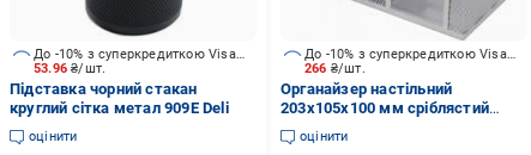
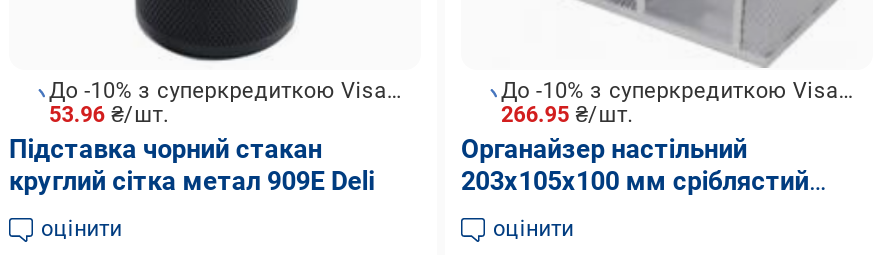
- 266 ₴/шт.
+ 266.95 ₴/шт.
